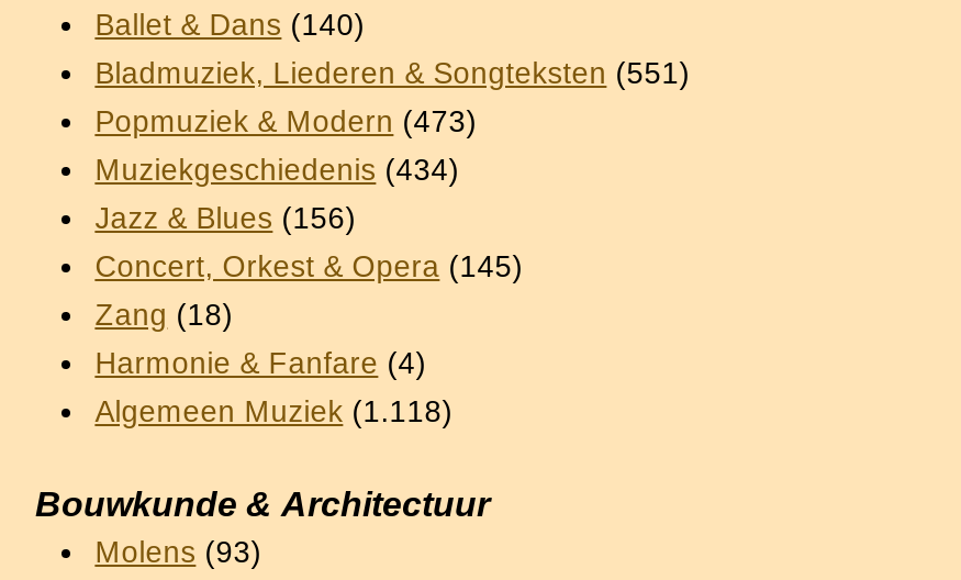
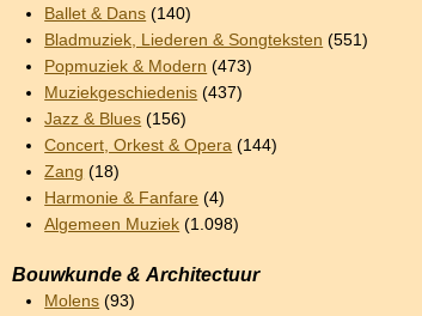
- Muziekgeschiedenis (434)
+ Muziekgeschiedenis (437)

- Concert, Orkest & Opera (145)
+ Concert, Orkest & Opera (144)

- Algemeen Muziek (1.118)
+ Algemeen Muziek (1.098)
